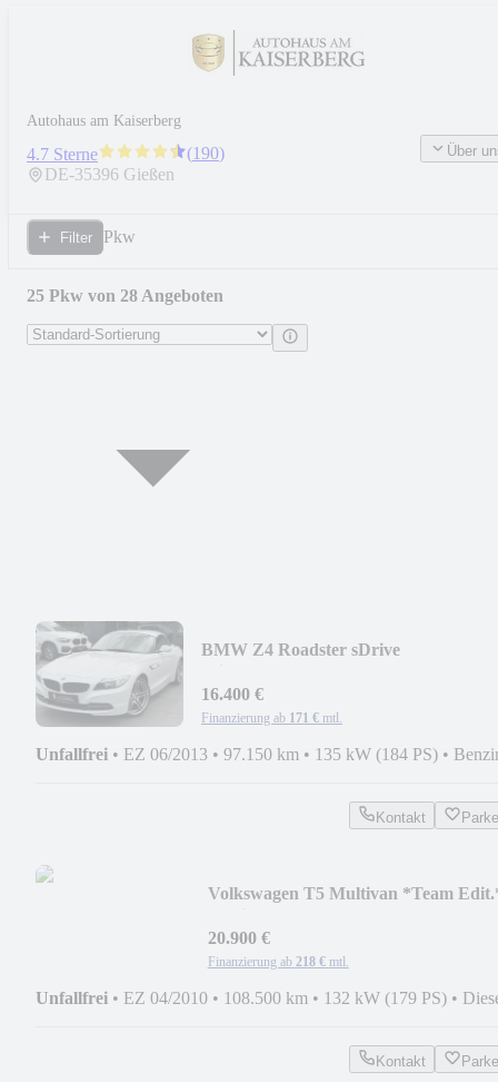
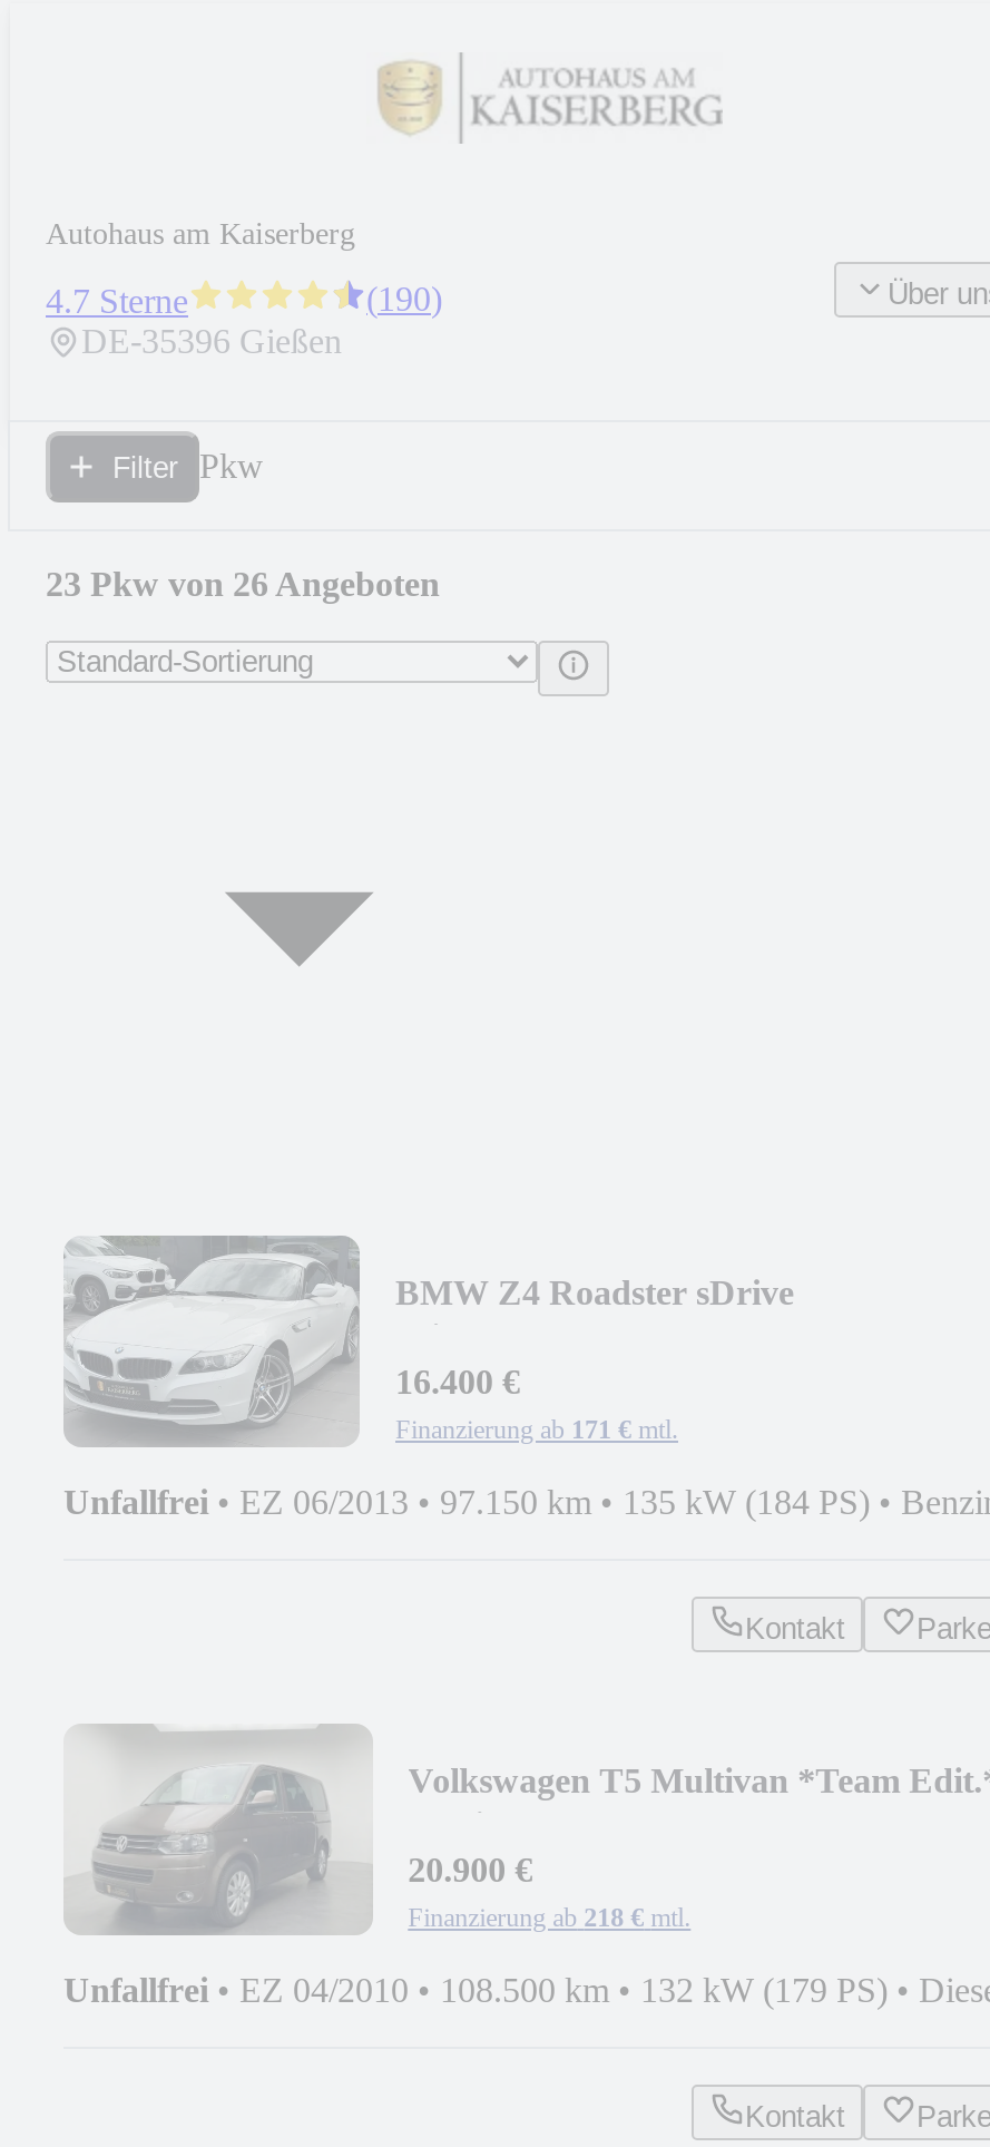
- 25 Pkw von 28 Angeboten
+ 23 Pkw von 26 Angeboten

+ [image]
